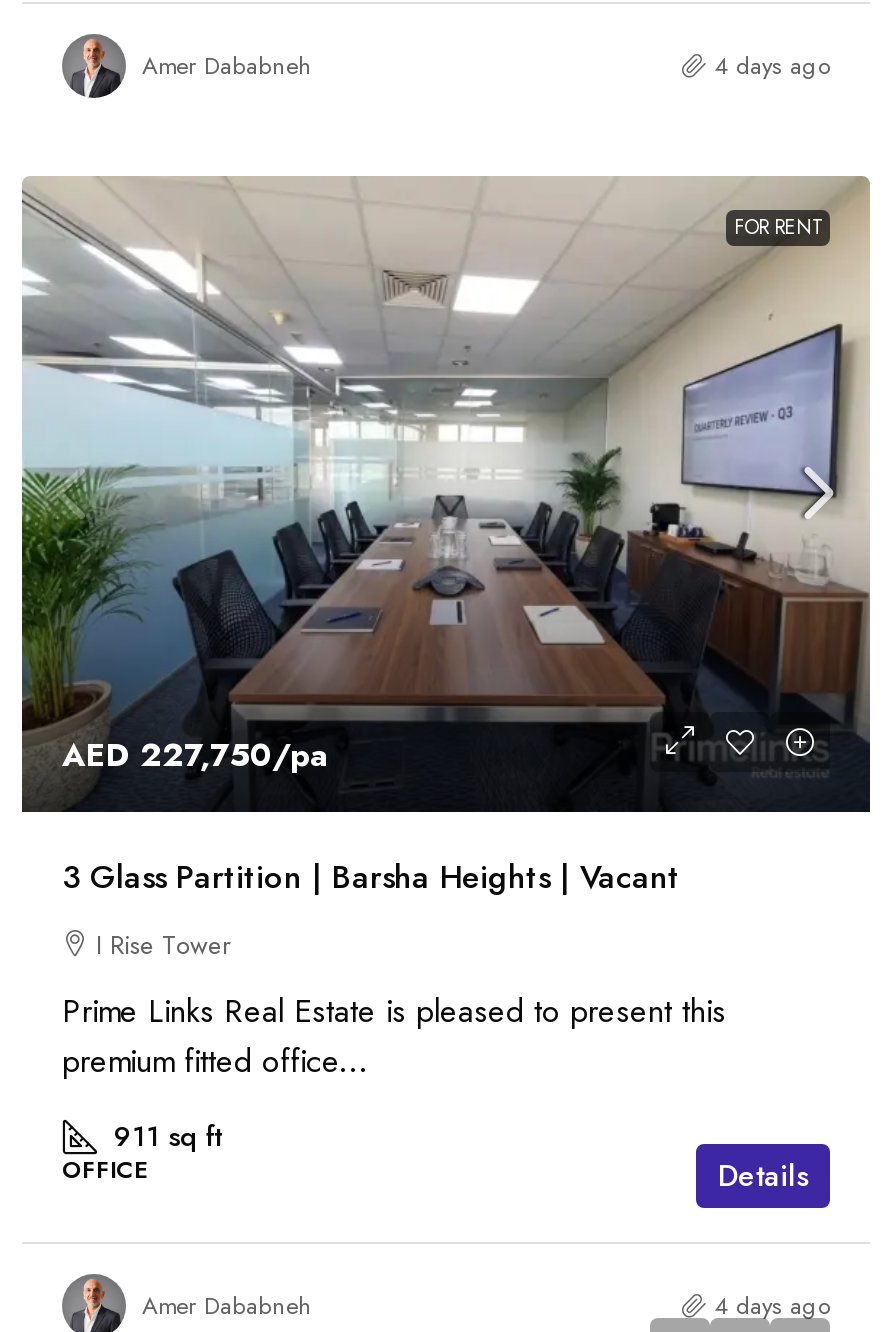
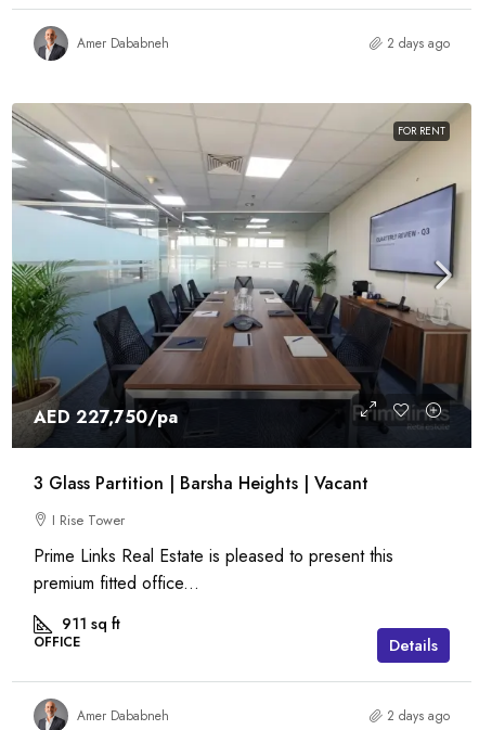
- 4 days ago
+ 2 days ago

- 4 days ago
+ 2 days ago
